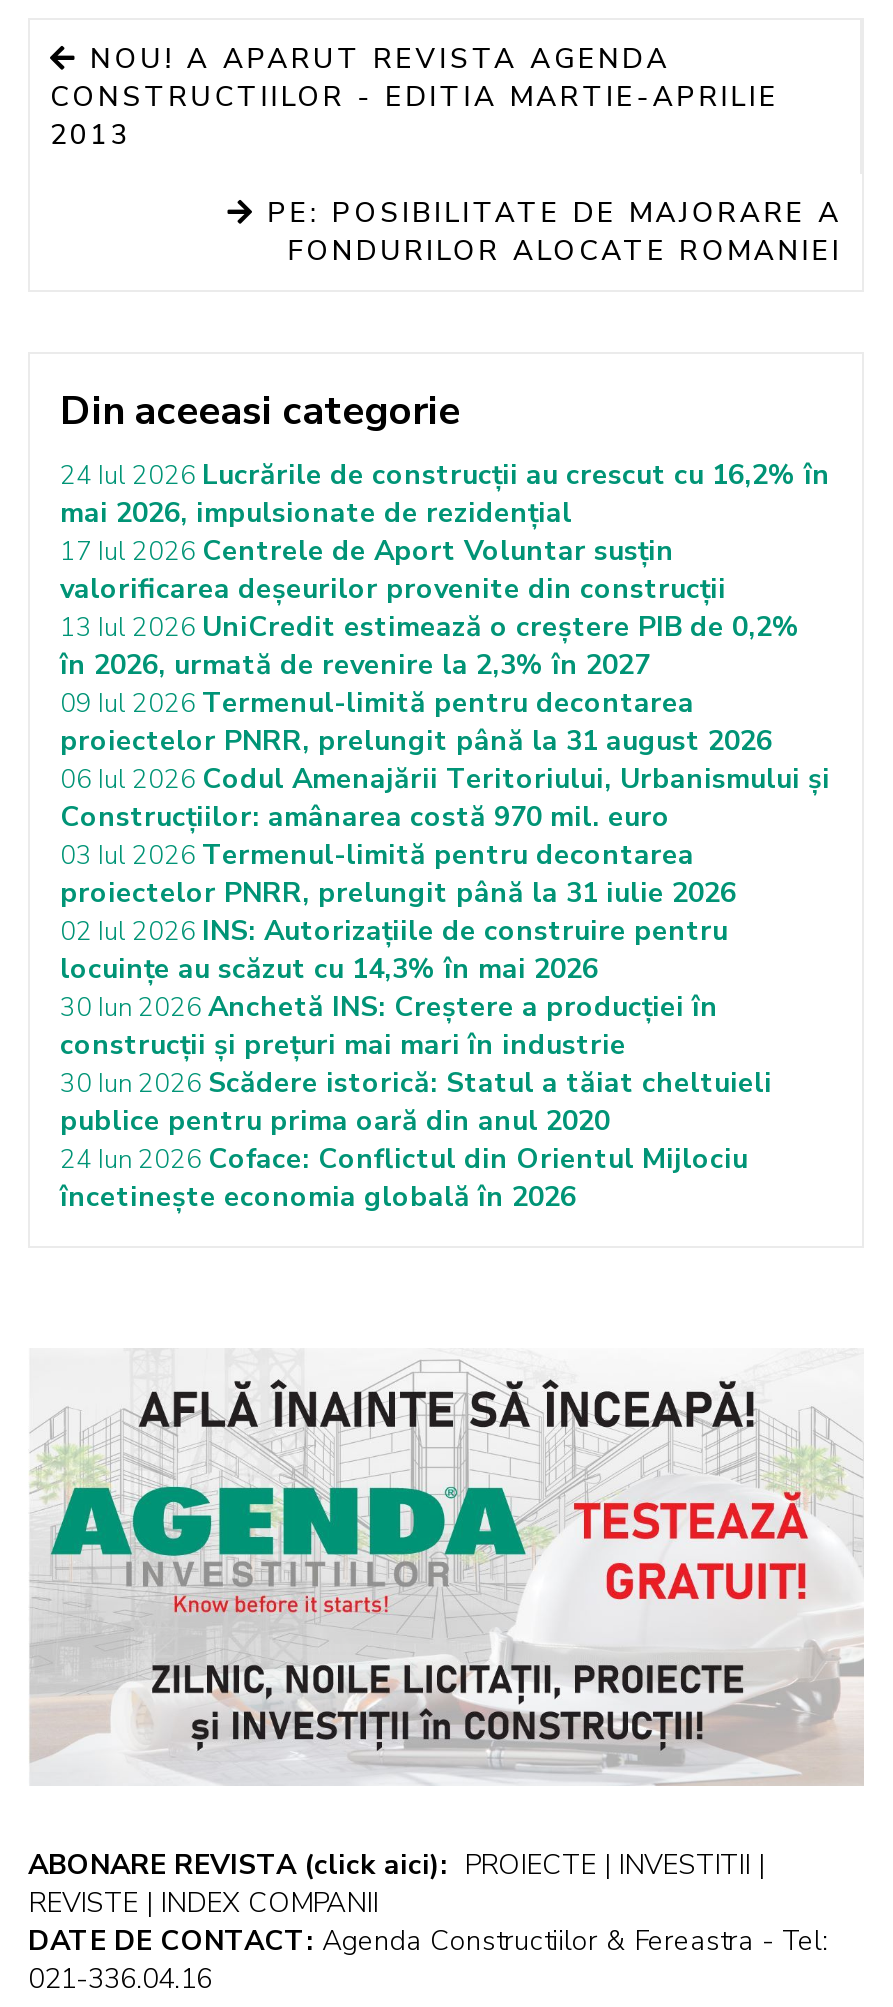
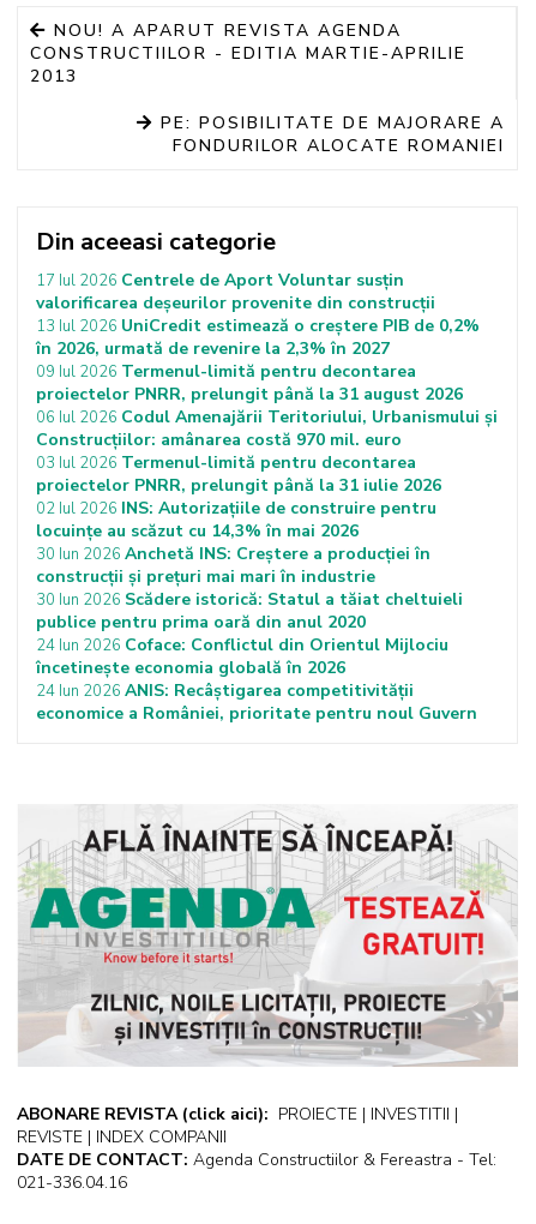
- 24 Iul 2026 Lucrările de construcții au crescut cu 16,2% în
- mai 2026, impulsionate de rezidențial

moved up: 17 Iul 2026 Centrele de Aport Voluntar susțin | valorificarea deșeurilor provenite din construcții | 13 Iul 2026 UniCredit estimează o creștere PIB de 0,2% | ... | 24 Iun 2026 Coface: Conflictul din Orientul Mijlociu | încetinește economia globală în 2026

+ 24 Iun 2026 ANIS: Recâștigarea competitivității
+ economice a României, prioritate pentru noul Guvern
